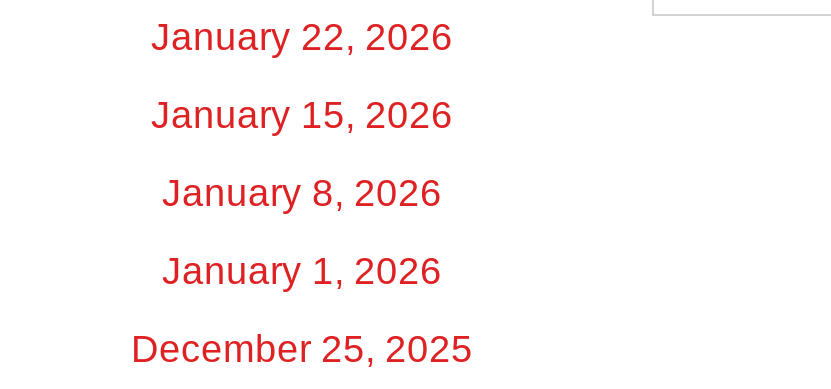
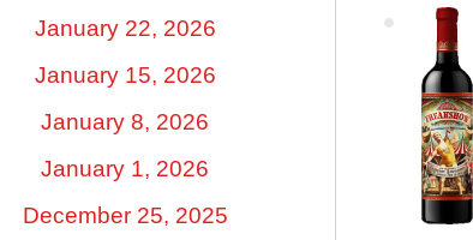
+ [image]
